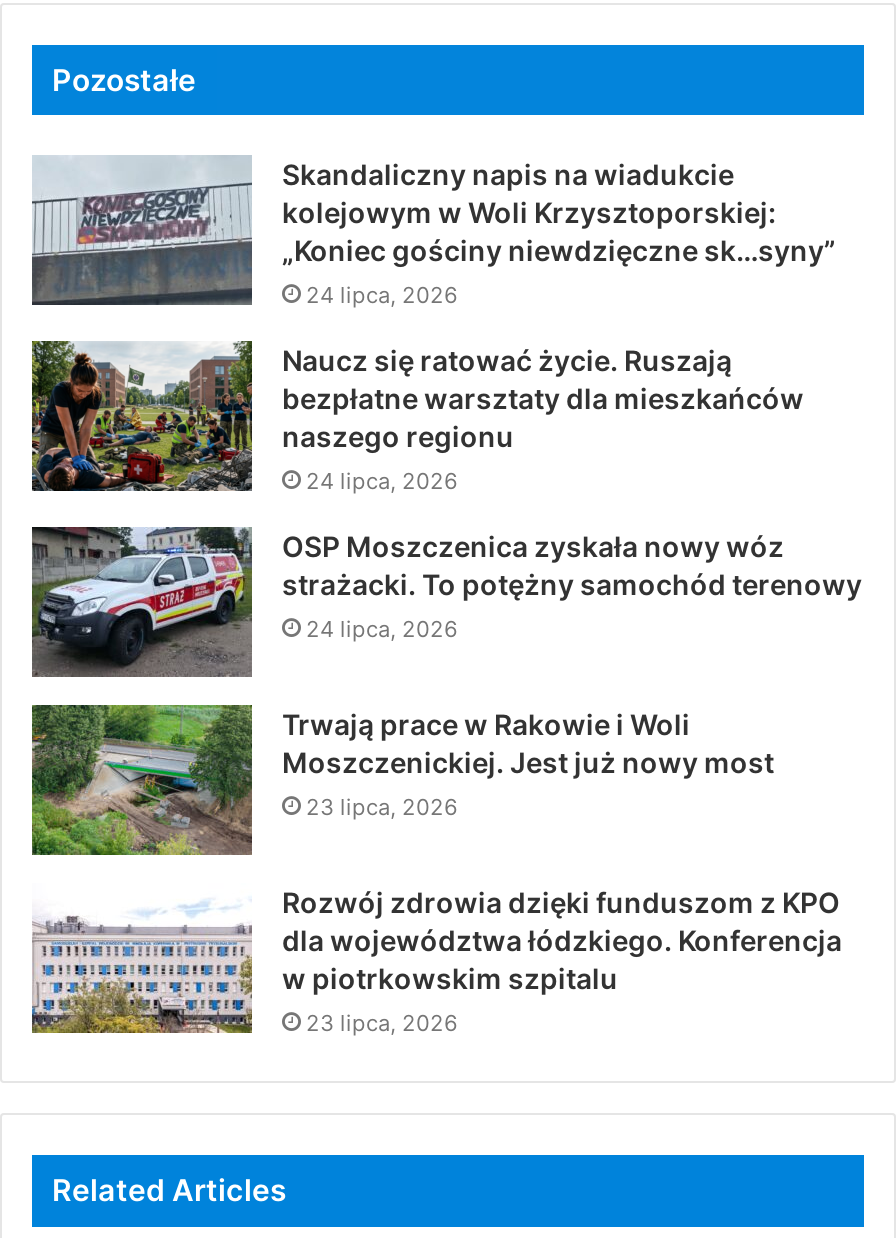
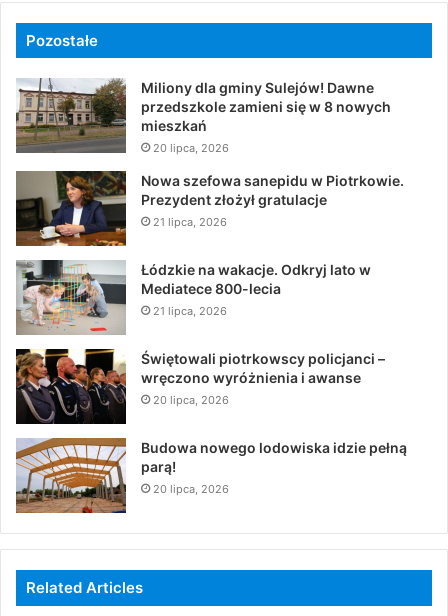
- [image]
- Skandaliczny napis na wiadukcie
- kolejowym w Woli Krzysztoporskiej:
- „Koniec gościny niewdzięczne sk…syny”
- 24 lipca, 2026
+ [image]
+ Miliony dla gminy Sulejów! Dawne
+ przedszkole zamieni się w 8 nowych
+ mieszkań
+ 20 lipca, 2026

- [image]
- Naucz się ratować życie. Ruszają
- bezpłatne warsztaty dla mieszkańców
- naszego regionu
- 24 lipca, 2026
+ [image]
+ Nowa szefowa sanepidu w Piotrkowie.
+ Prezydent złożył gratulacje
+ 21 lipca, 2026

- [image]
- OSP Moszczenica zyskała nowy wóz
- strażacki. To potężny samochód terenowy
- 24 lipca, 2026
+ [image]
+ Łódzkie na wakacje. Odkryj lato w
+ Mediatece 800-lecia
+ 21 lipca, 2026

- [image]
- Trwają prace w Rakowie i Woli
- Moszczenickiej. Jest już nowy most
- 23 lipca, 2026
+ [image]
+ Świętowali piotrkowscy policjanci –
+ wręczono wyróżnienia i awanse
+ 20 lipca, 2026

- [image]
- Rozwój zdrowia dzięki funduszom z KPO
- dla województwa łódzkiego. Konferencja
- w piotrkowskim szpitalu
- 23 lipca, 2026
+ [image]
+ Budowa nowego lodowiska idzie pełną
+ parą!
+ 20 lipca, 2026
